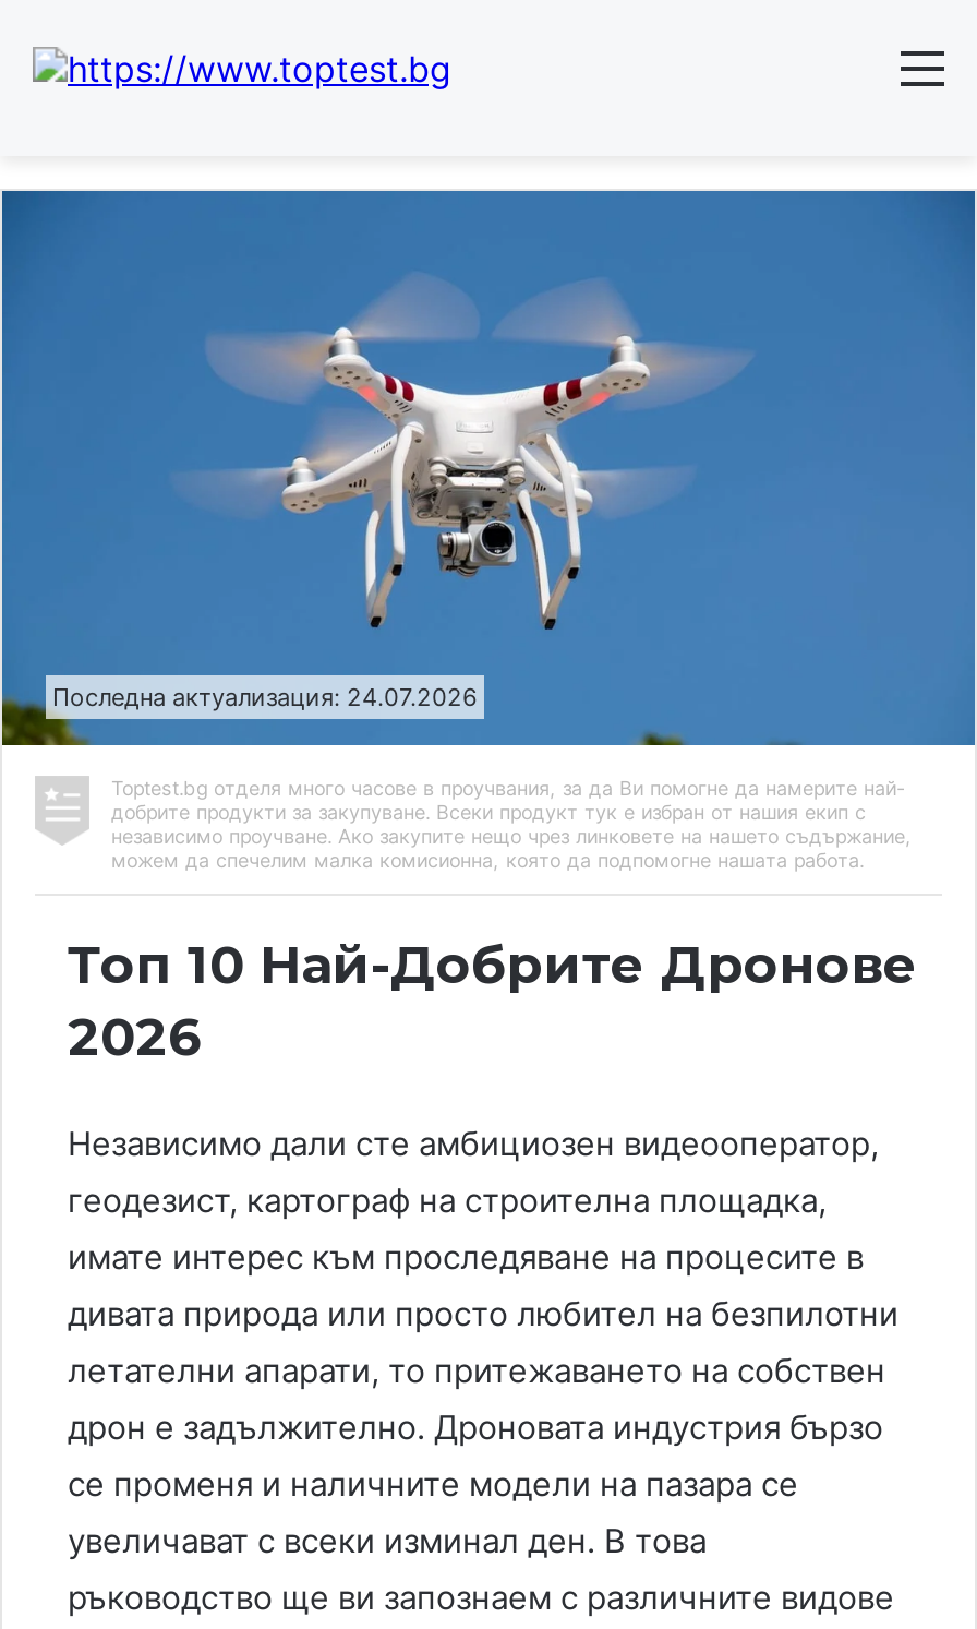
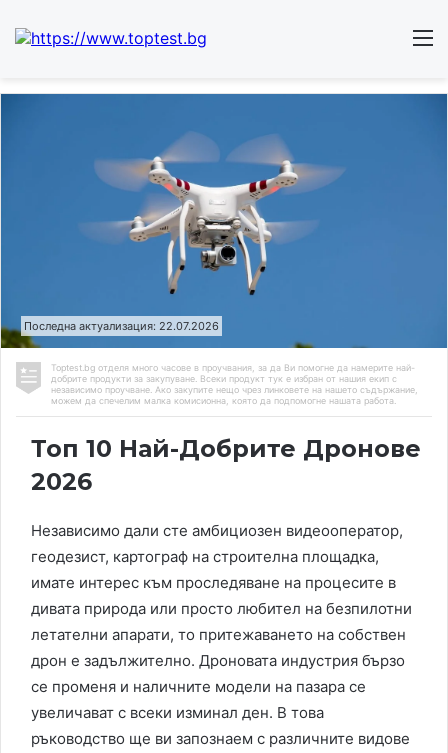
- Последна актуализация: 24.07.2026
+ Последна актуализация: 22.07.2026
